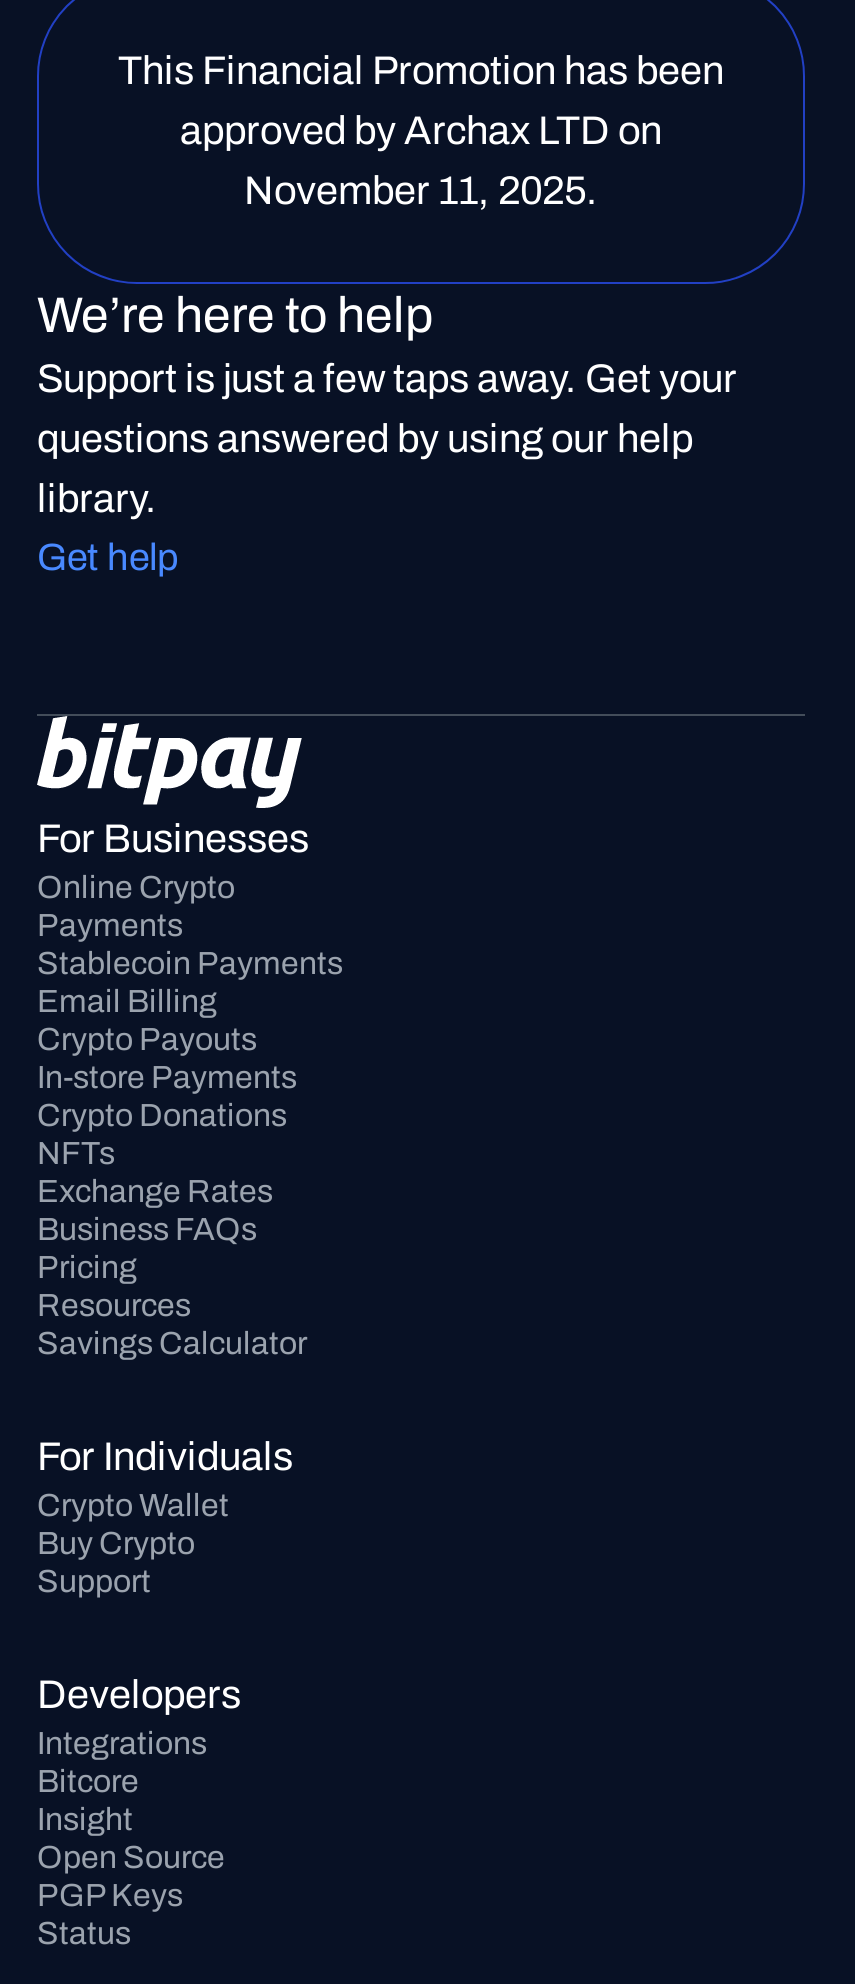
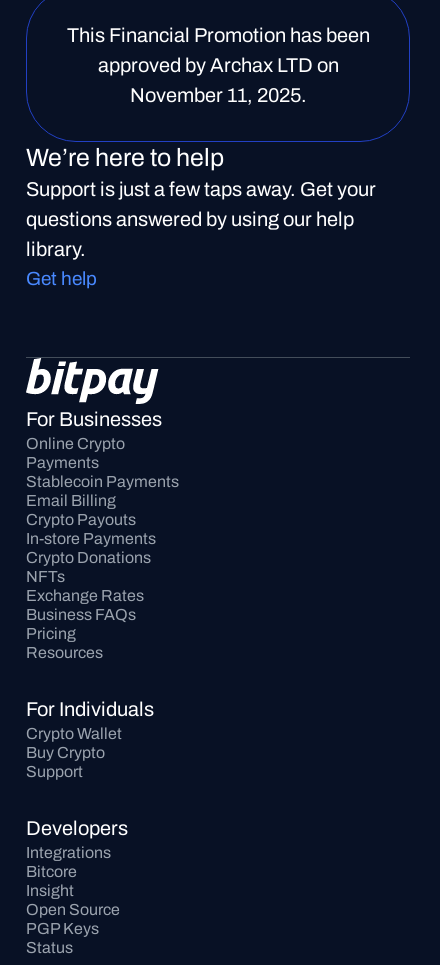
- Savings Calculator
